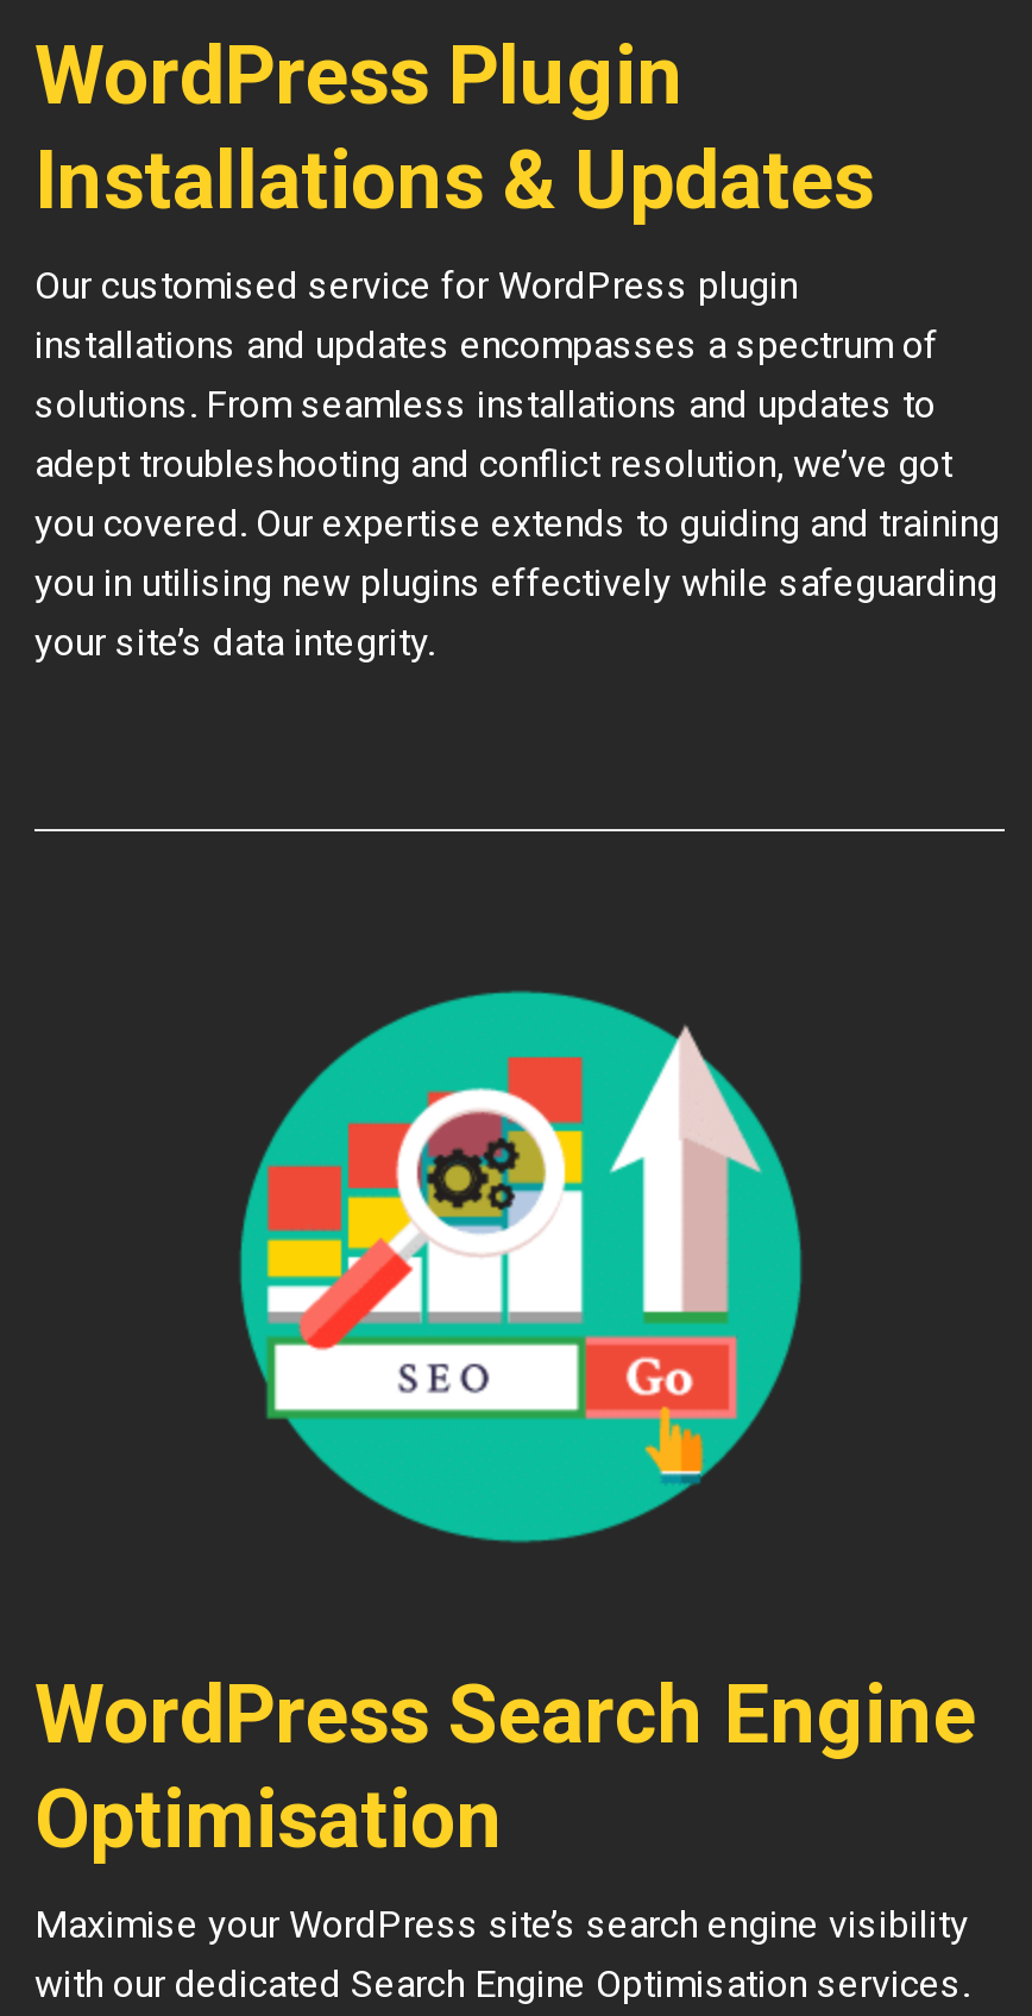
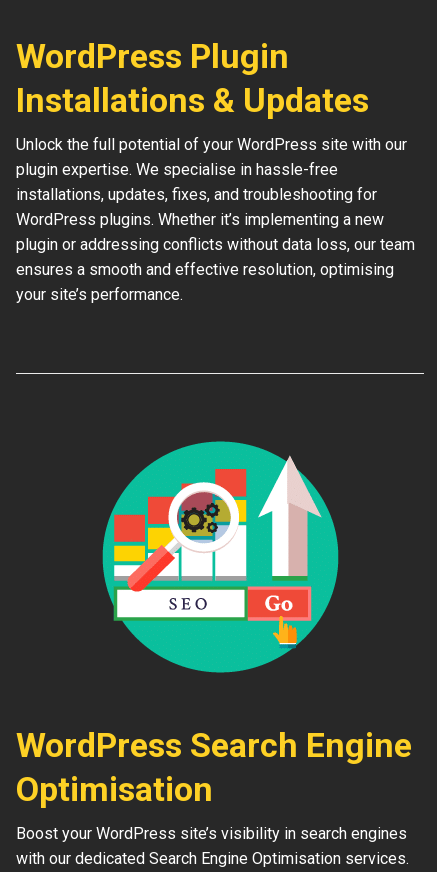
- Our customised service for WordPress plugin
- installations and updates encompasses a spectrum of
- solutions. From seamless installations and updates to
- adept troubleshooting and conflict resolution, we’ve got
- you covered. Our expertise extends to guiding and training
- you in utilising new plugins effectively while safeguarding
- your site’s data integrity.
+ Unlock the full potential of your WordPress site with our
+ plugin expertise. We specialise in hassle-free
+ installations, updates, fixes, and troubleshooting for
+ WordPress plugins. Whether it’s implementing a new
+ plugin or addressing conflicts without data loss, our team
+ ensures a smooth and effective resolution, optimising
+ your site’s performance.

- Maximise your WordPress site’s search engine visibility
+ Boost your WordPress site’s visibility in search engines
